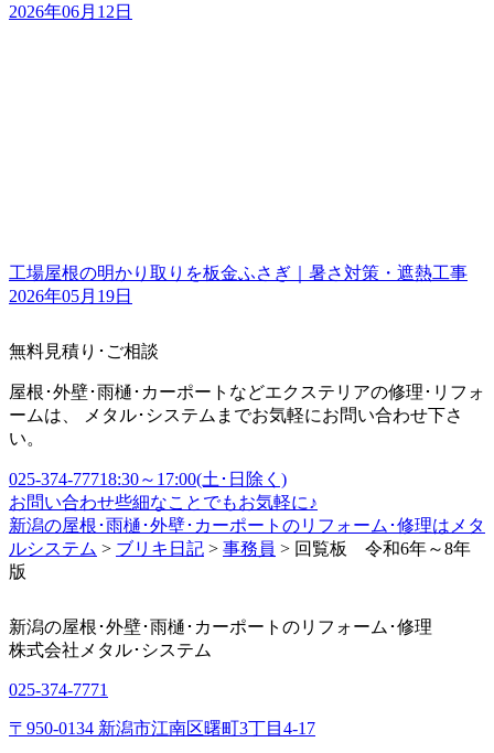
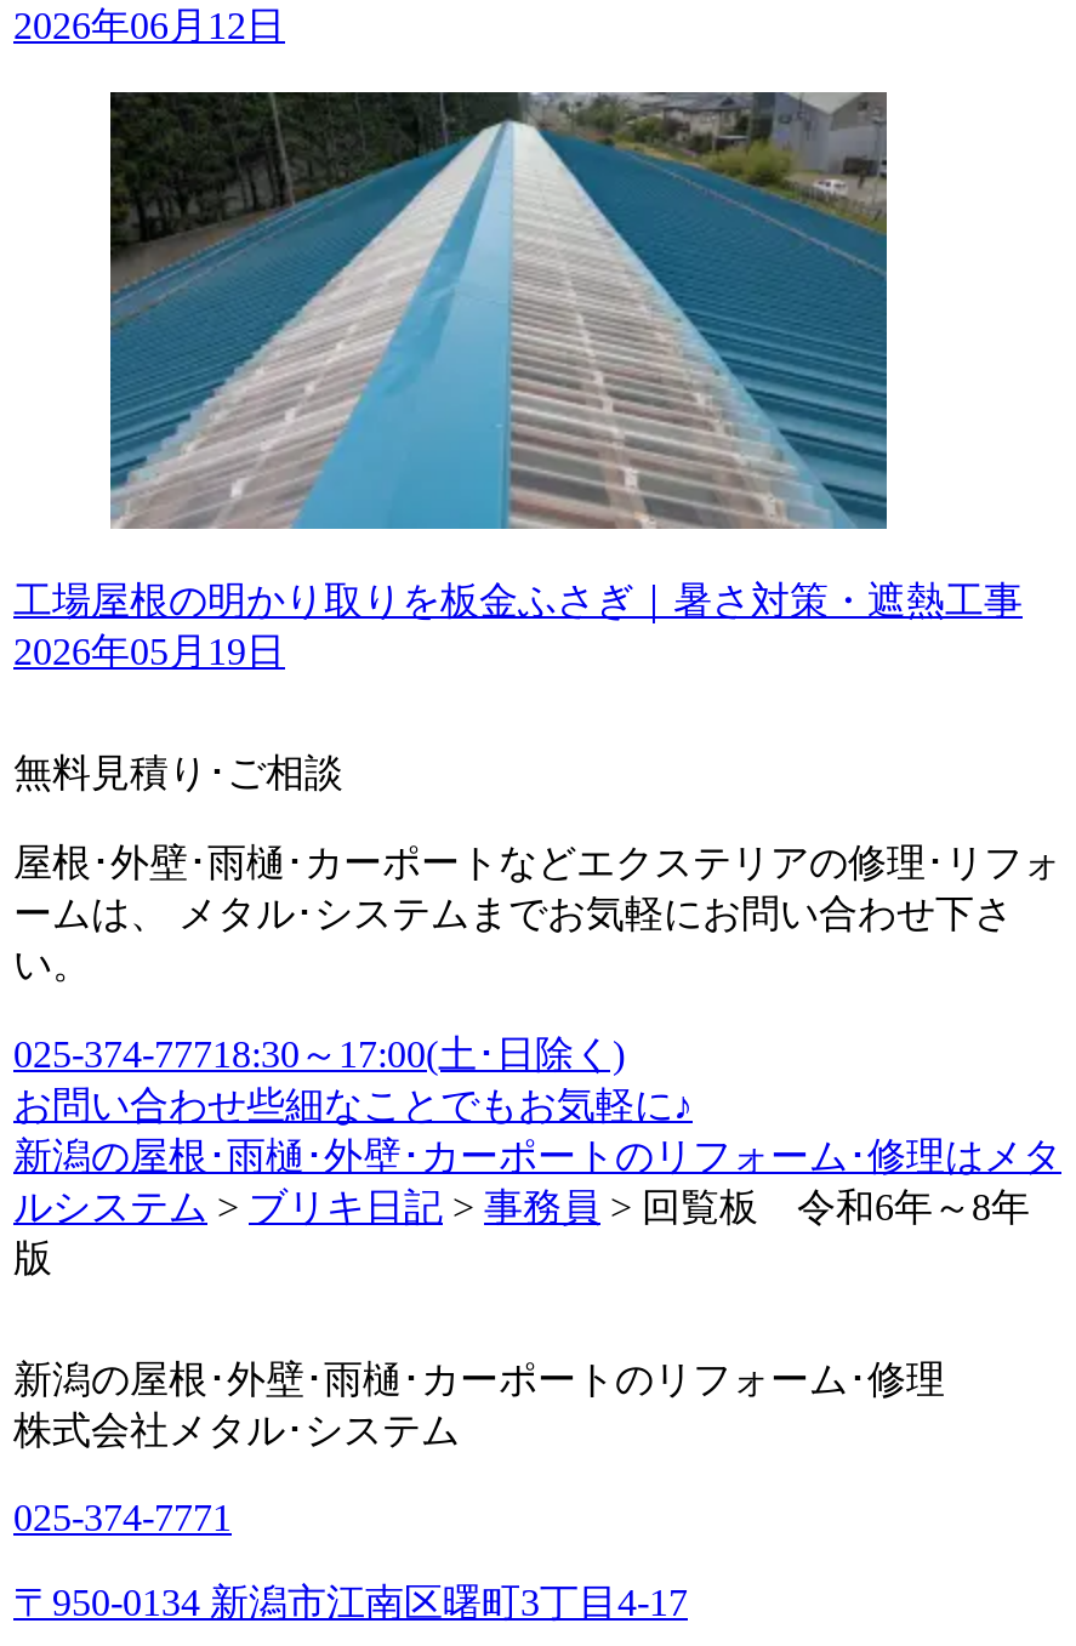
+ [image]
